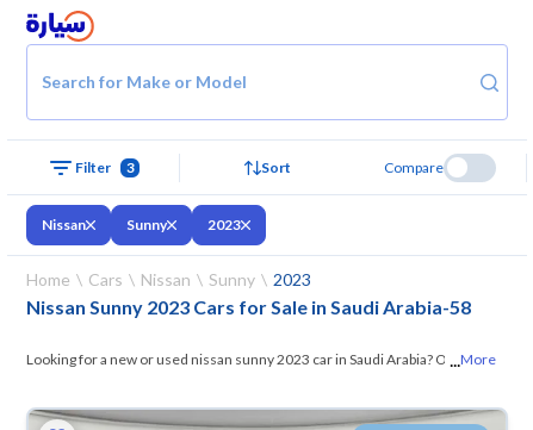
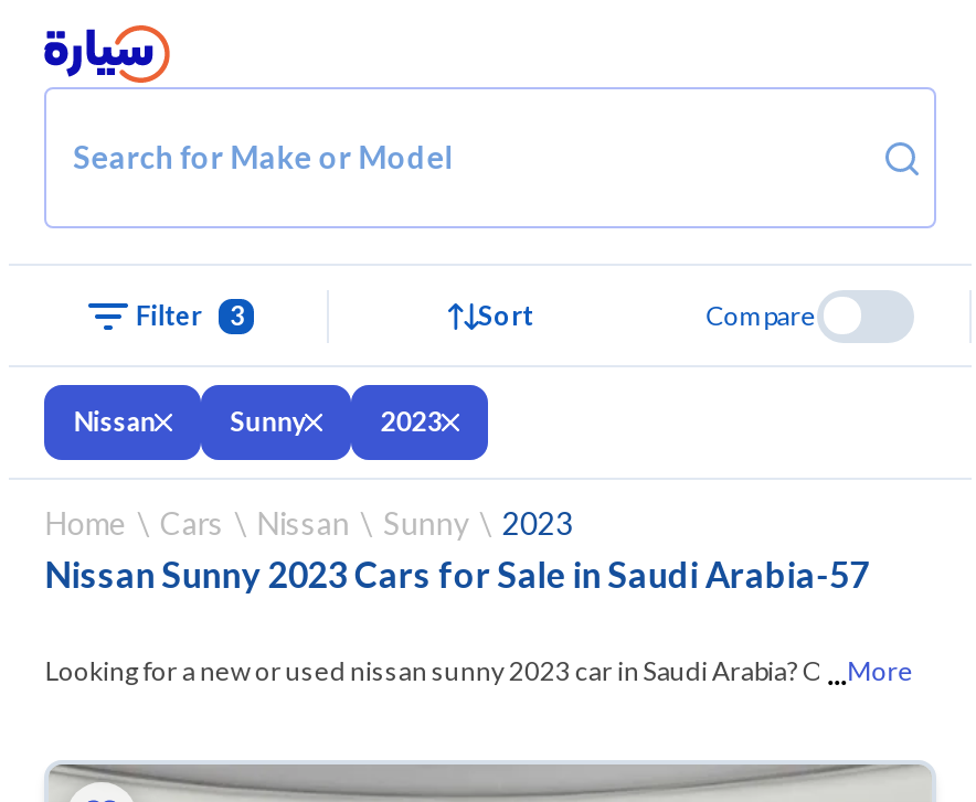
- Nissan Sunny 2023 Cars for Sale in Saudi Arabia-58
+ Nissan Sunny 2023 Cars for Sale in Saudi Arabia-57
